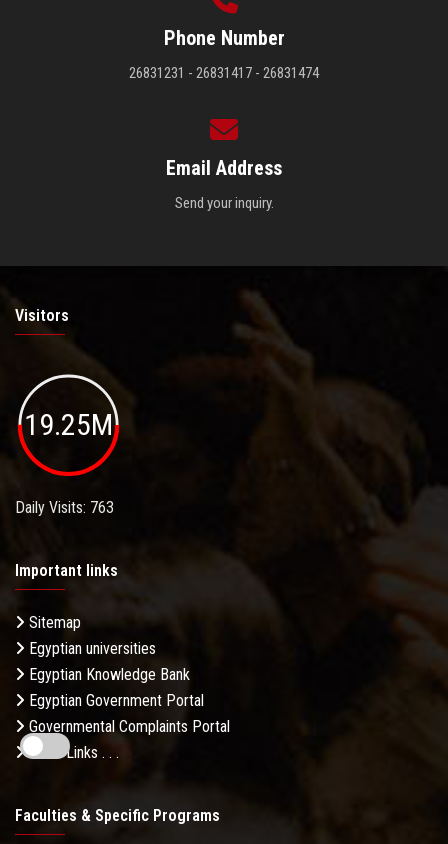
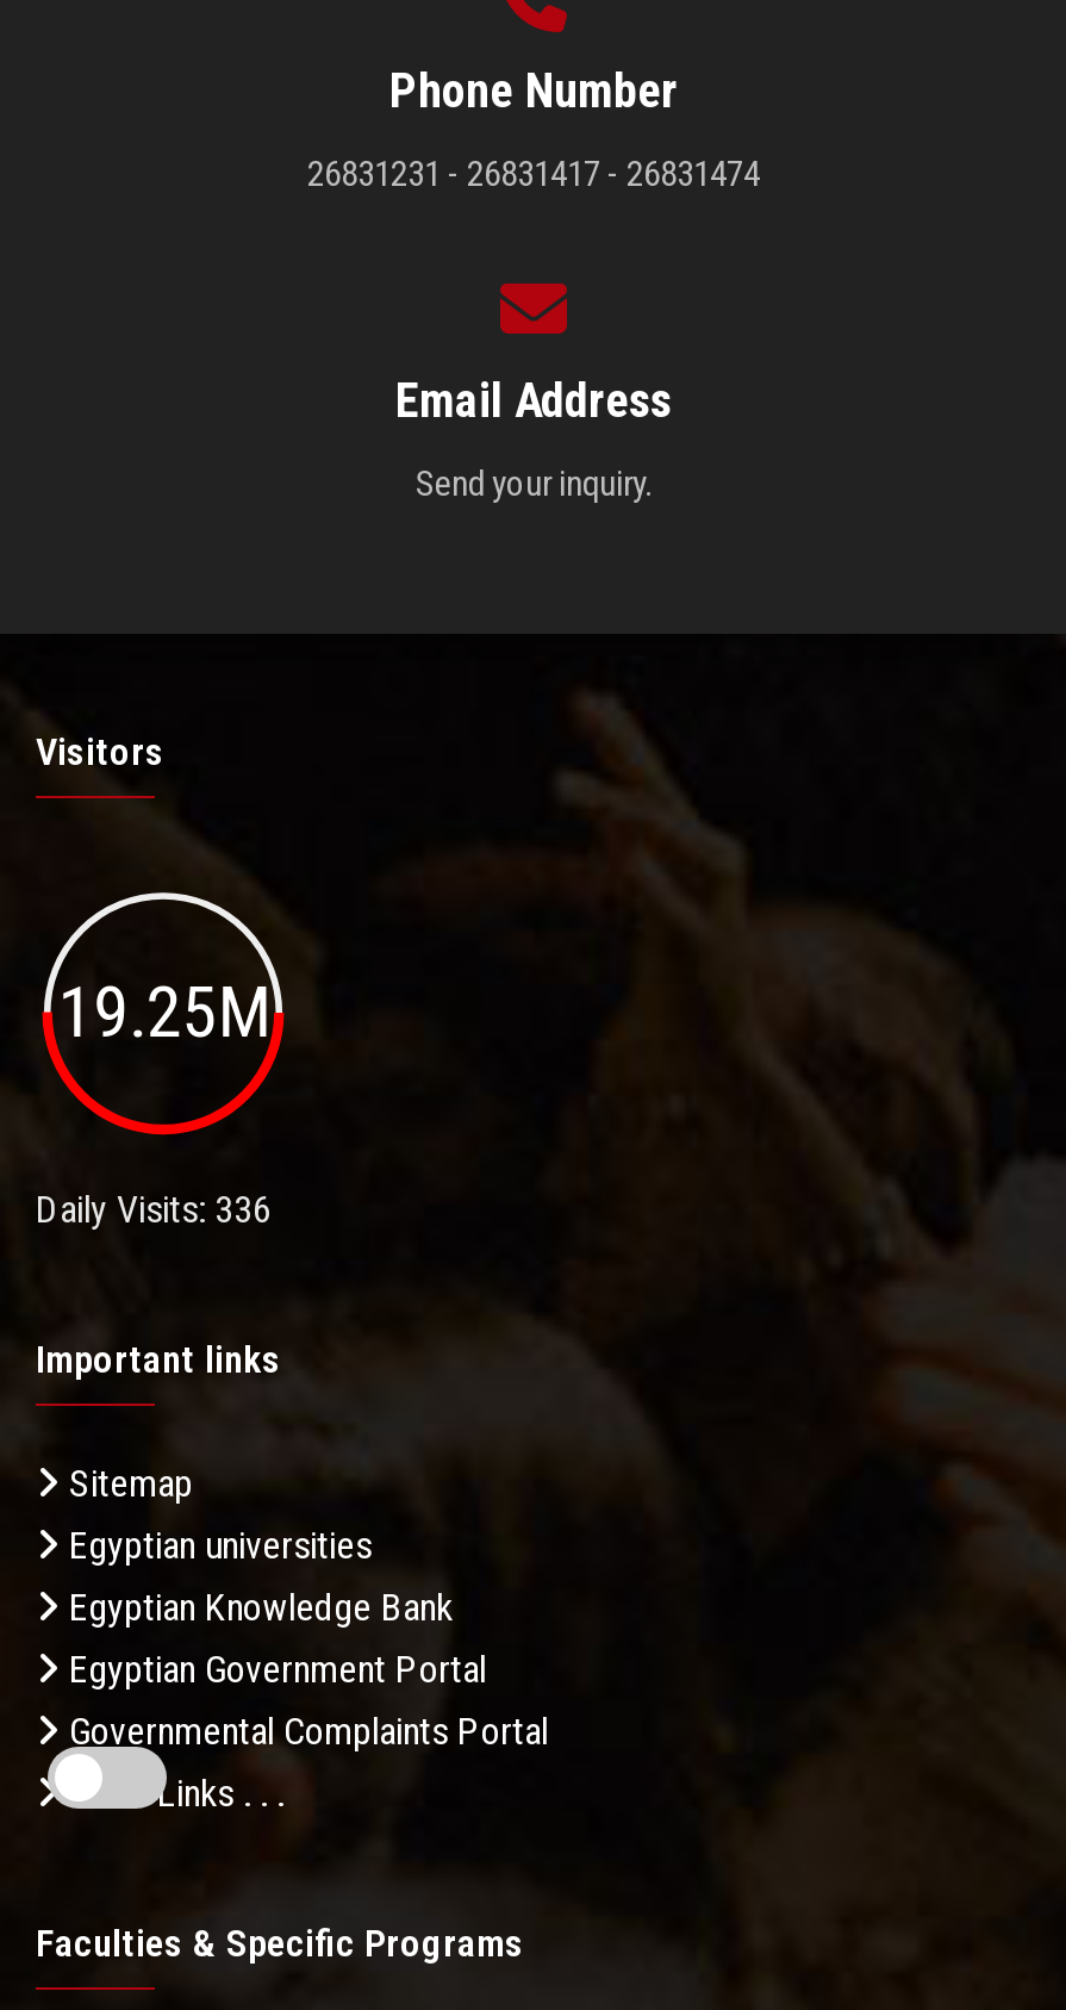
- Daily Visits: 763
+ Daily Visits: 336
